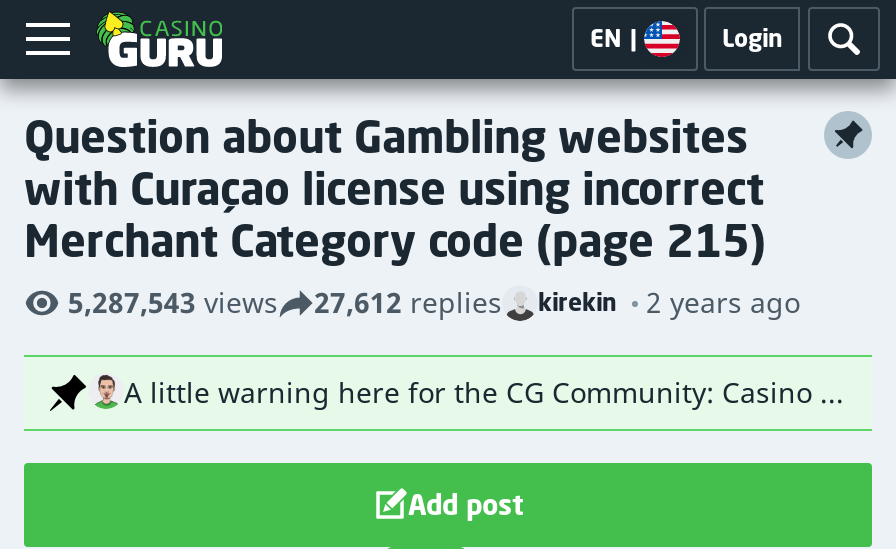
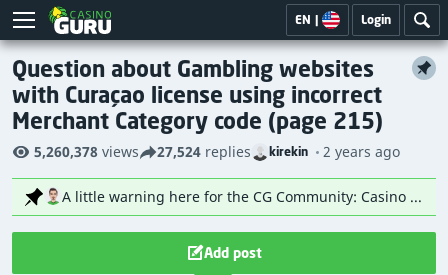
- 5,287,543 views
+ 5,260,378 views

- 27,612 replies
+ 27,524 replies
